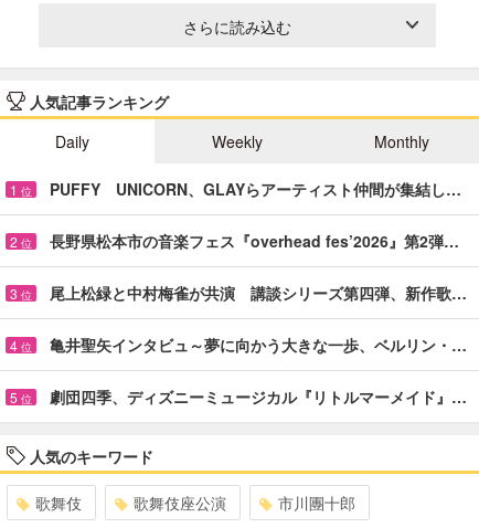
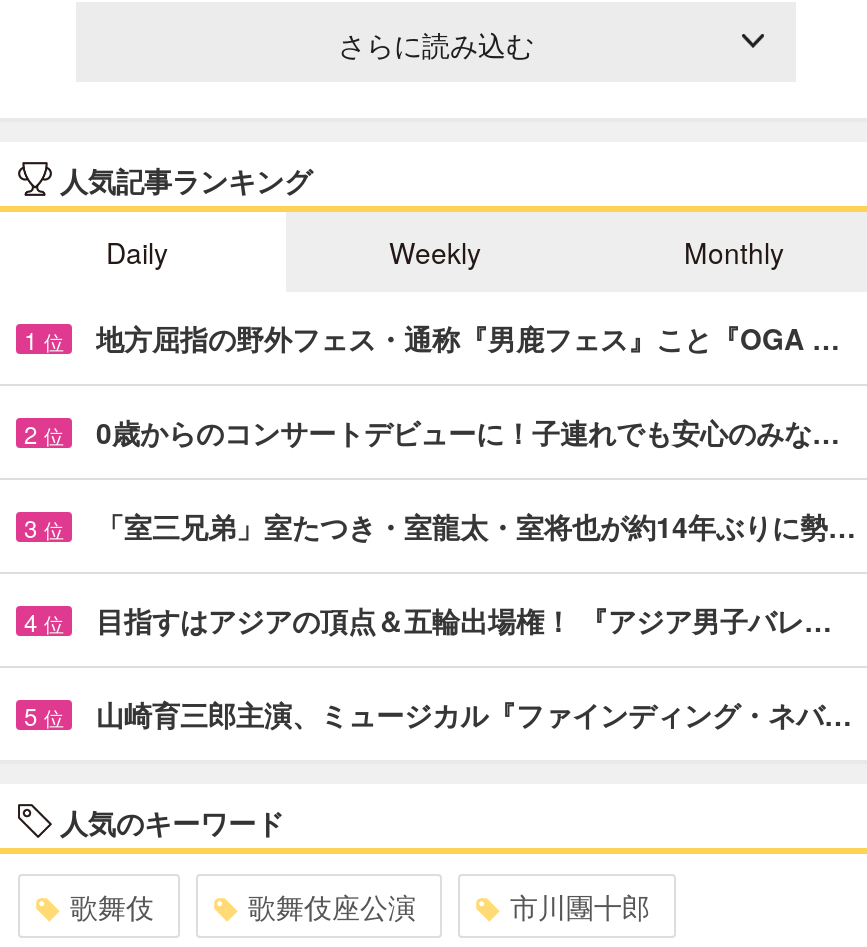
- PUFFY UNICORN、GLAYらアーティスト仲間が集結し…
+ 地方屈指の野外フェス・通称『男鹿フェス』こと『OGA …

- 長野県松本市の音楽フェス『overhead fes’2026』第2弾…
+ 0歳からのコンサートデビューに！子連れでも安心のみな…

- 尾上松緑と中村梅雀が共演 講談シリーズ第四弾、新作歌…
+ 「室三兄弟」室たつき・室龍太・室将也が約14年ぶりに勢…

- 亀井聖矢インタビュ～夢に向かう大きな一歩、ベルリン・…
+ 目指すはアジアの頂点＆五輪出場権！ 『アジア男子バレ…

- 劇団四季、ディズニーミュージカル『リトルマーメイド』…
+ 山崎育三郎主演、ミュージカル『ファインディング・ネバ…
